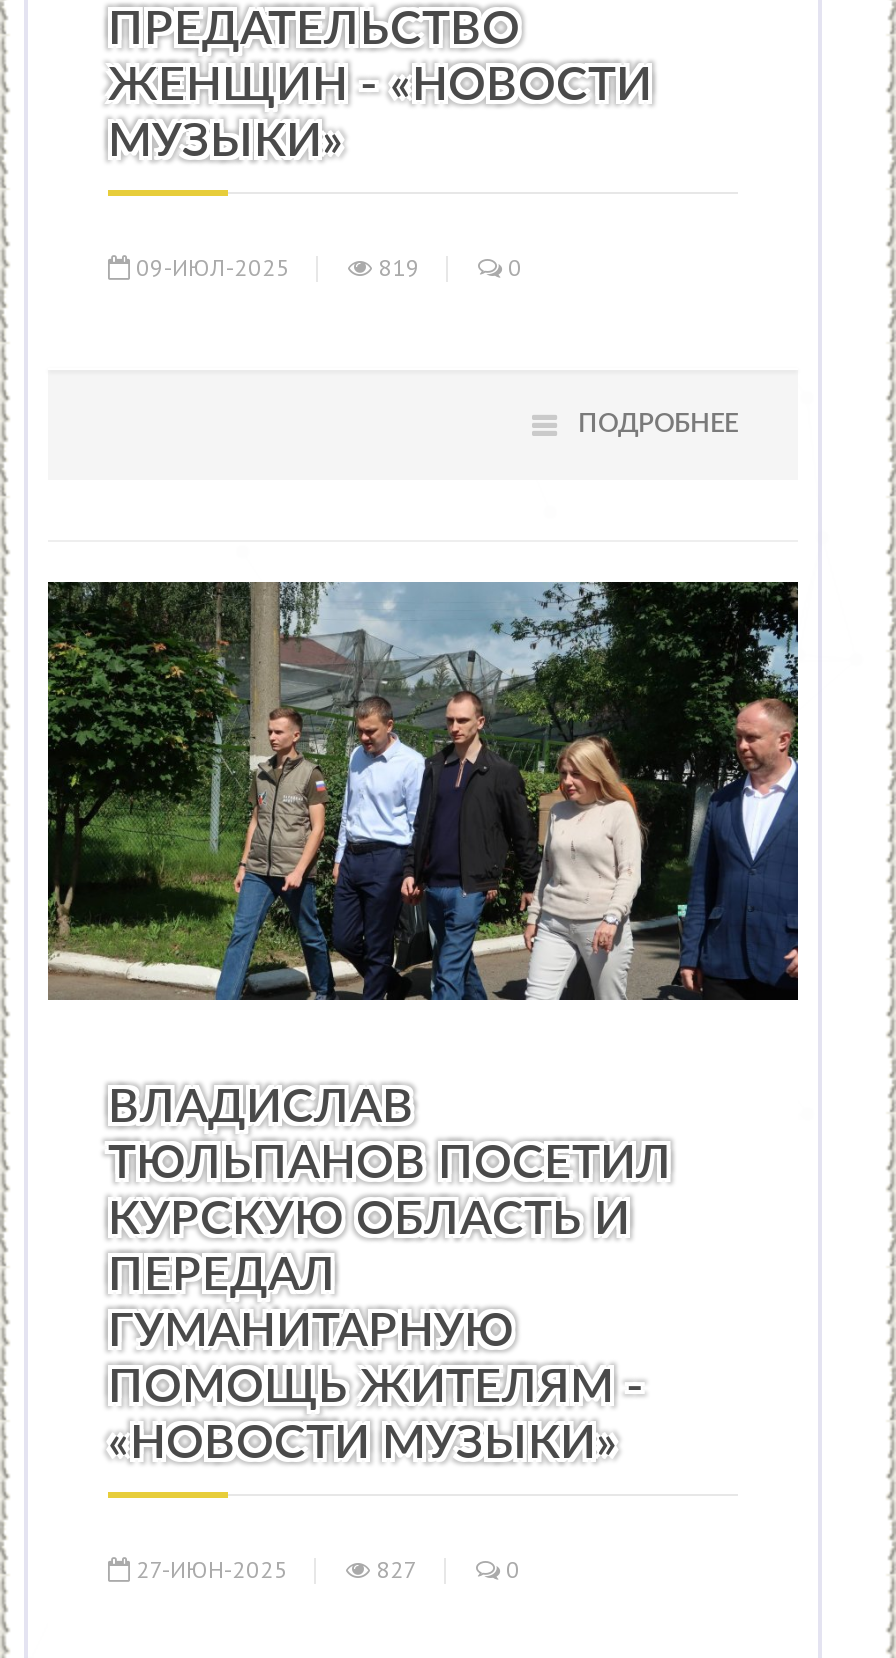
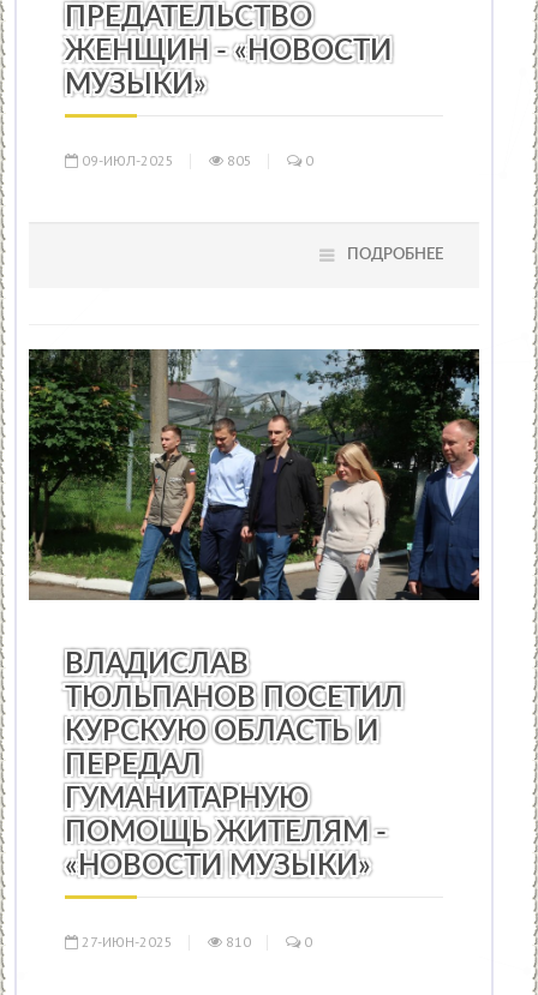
- 819
+ 805

- 827
+ 810
